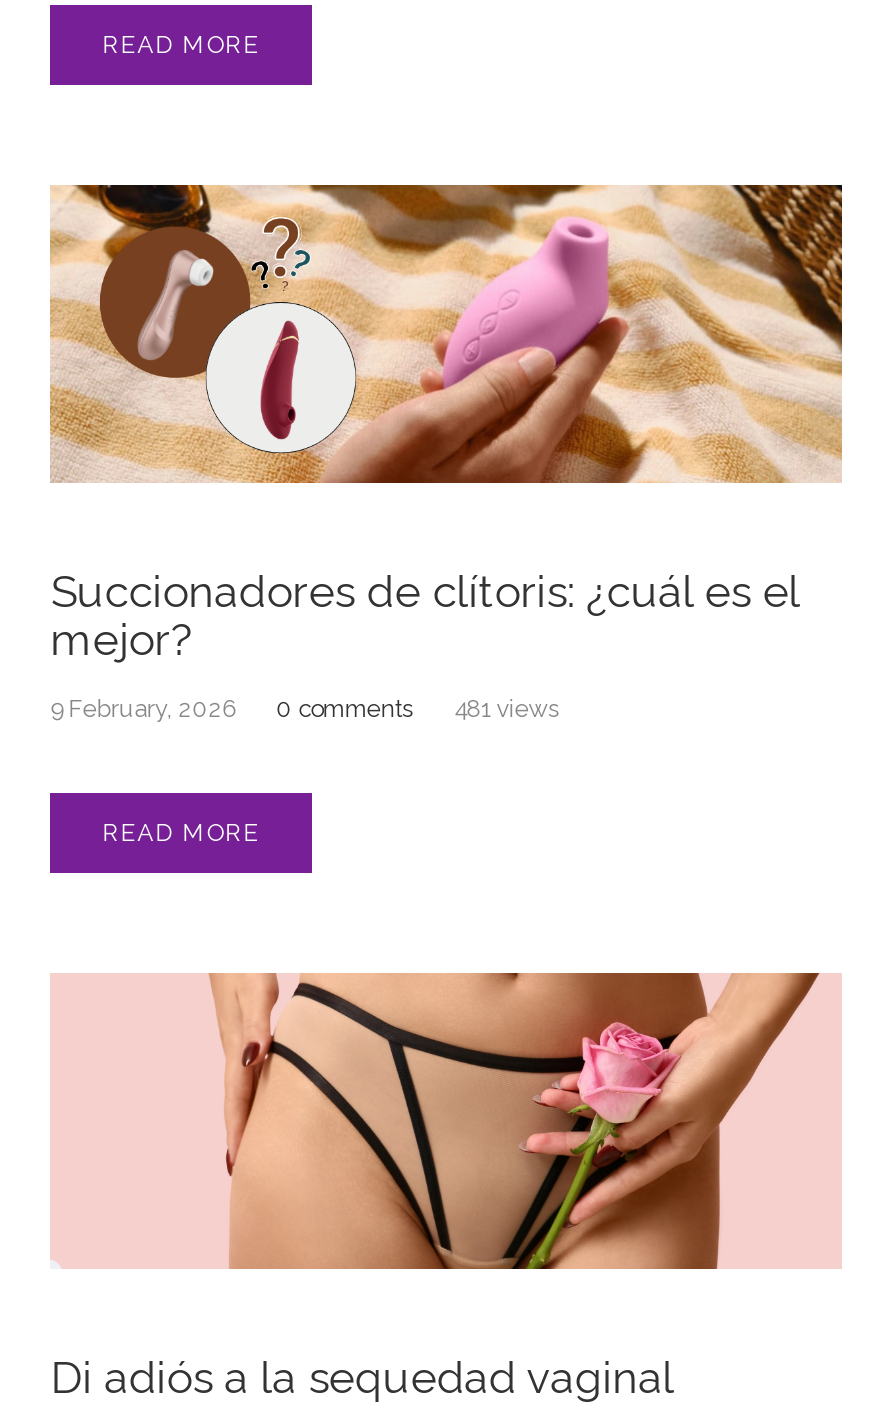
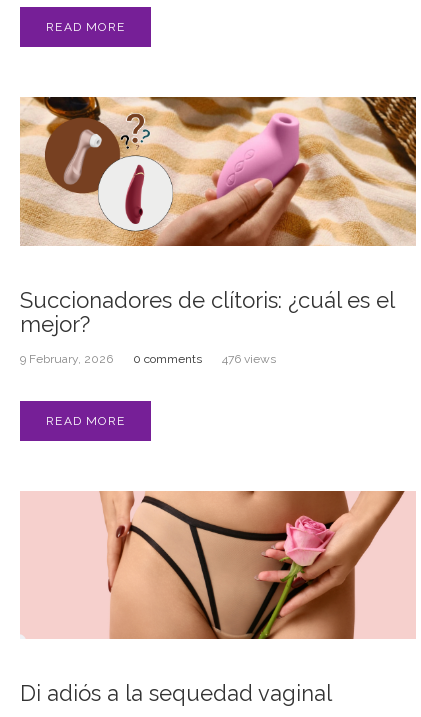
- 9 February, 2026 0 comments 481 views
+ 9 February, 2026 0 comments 476 views
